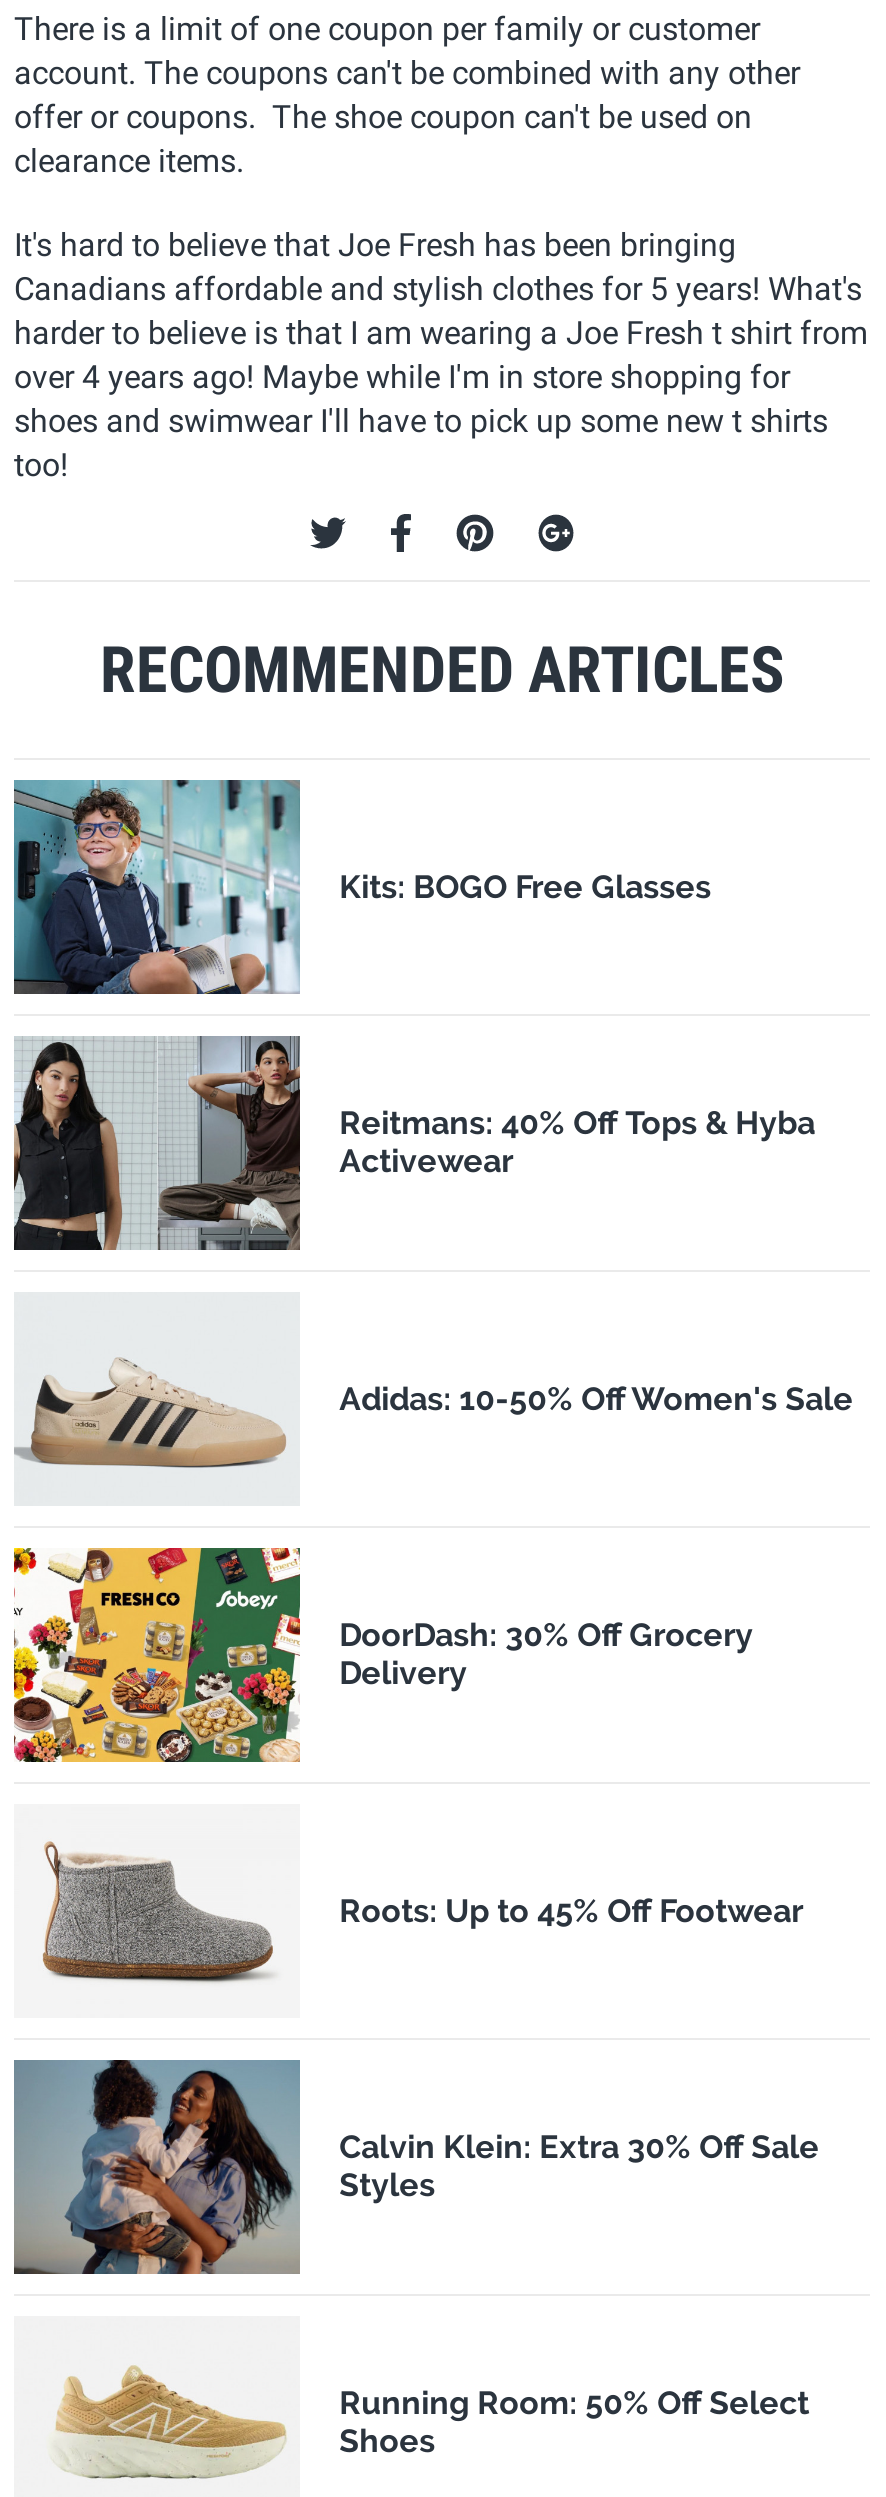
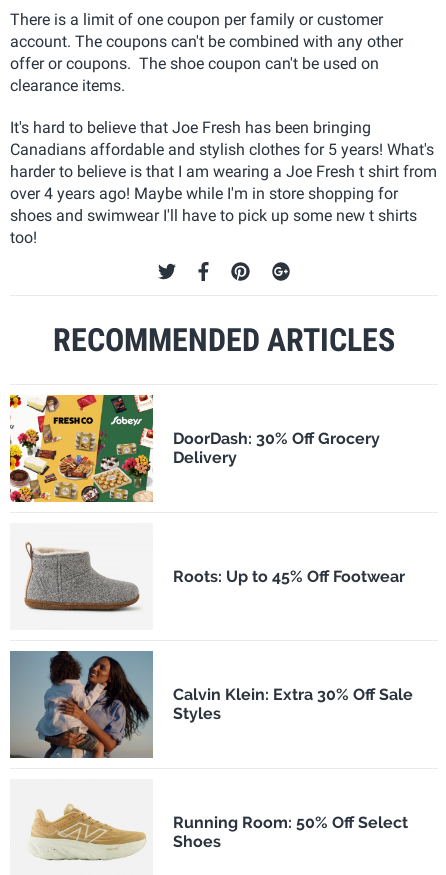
- [image]
- Kits: BOGO Free Glasses

- [image]
- Reitmans: 40% Off Tops & Hyba
- Activewear

- [image]
- Adidas: 10-50% Off Women's Sale
